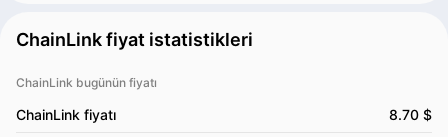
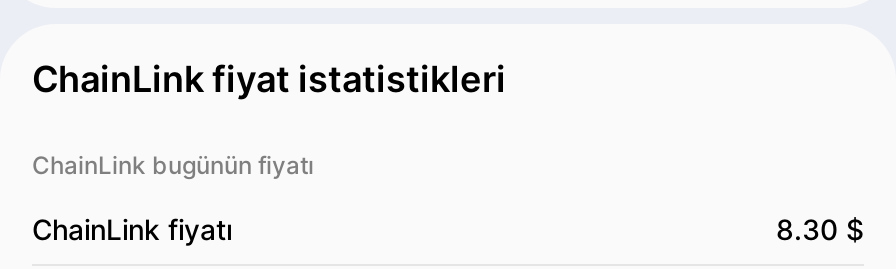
- 8.70 $
+ 8.30 $
